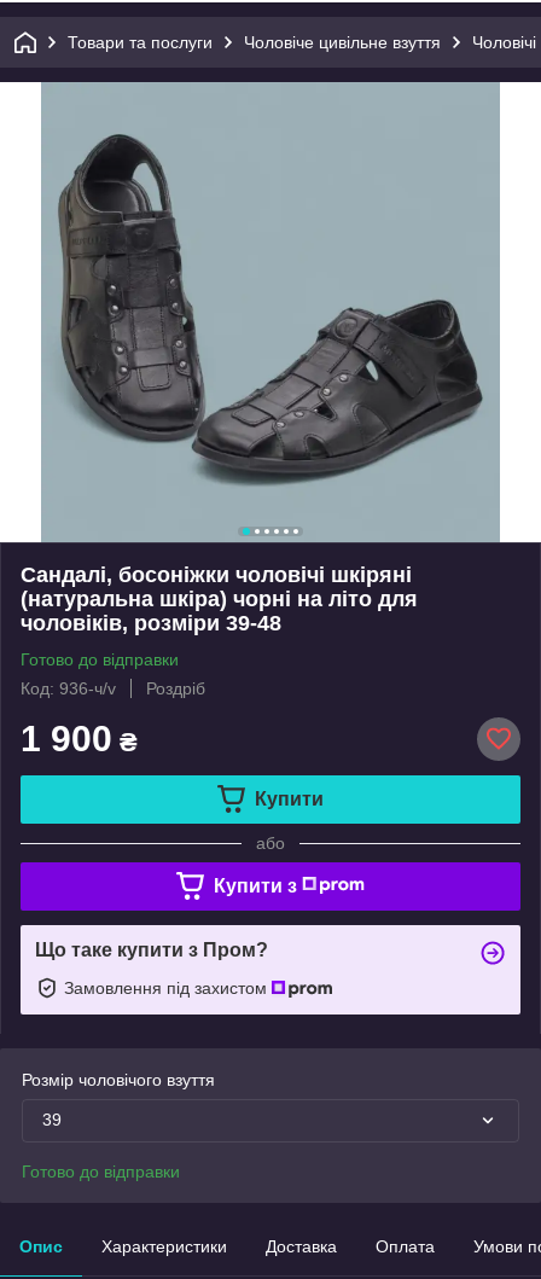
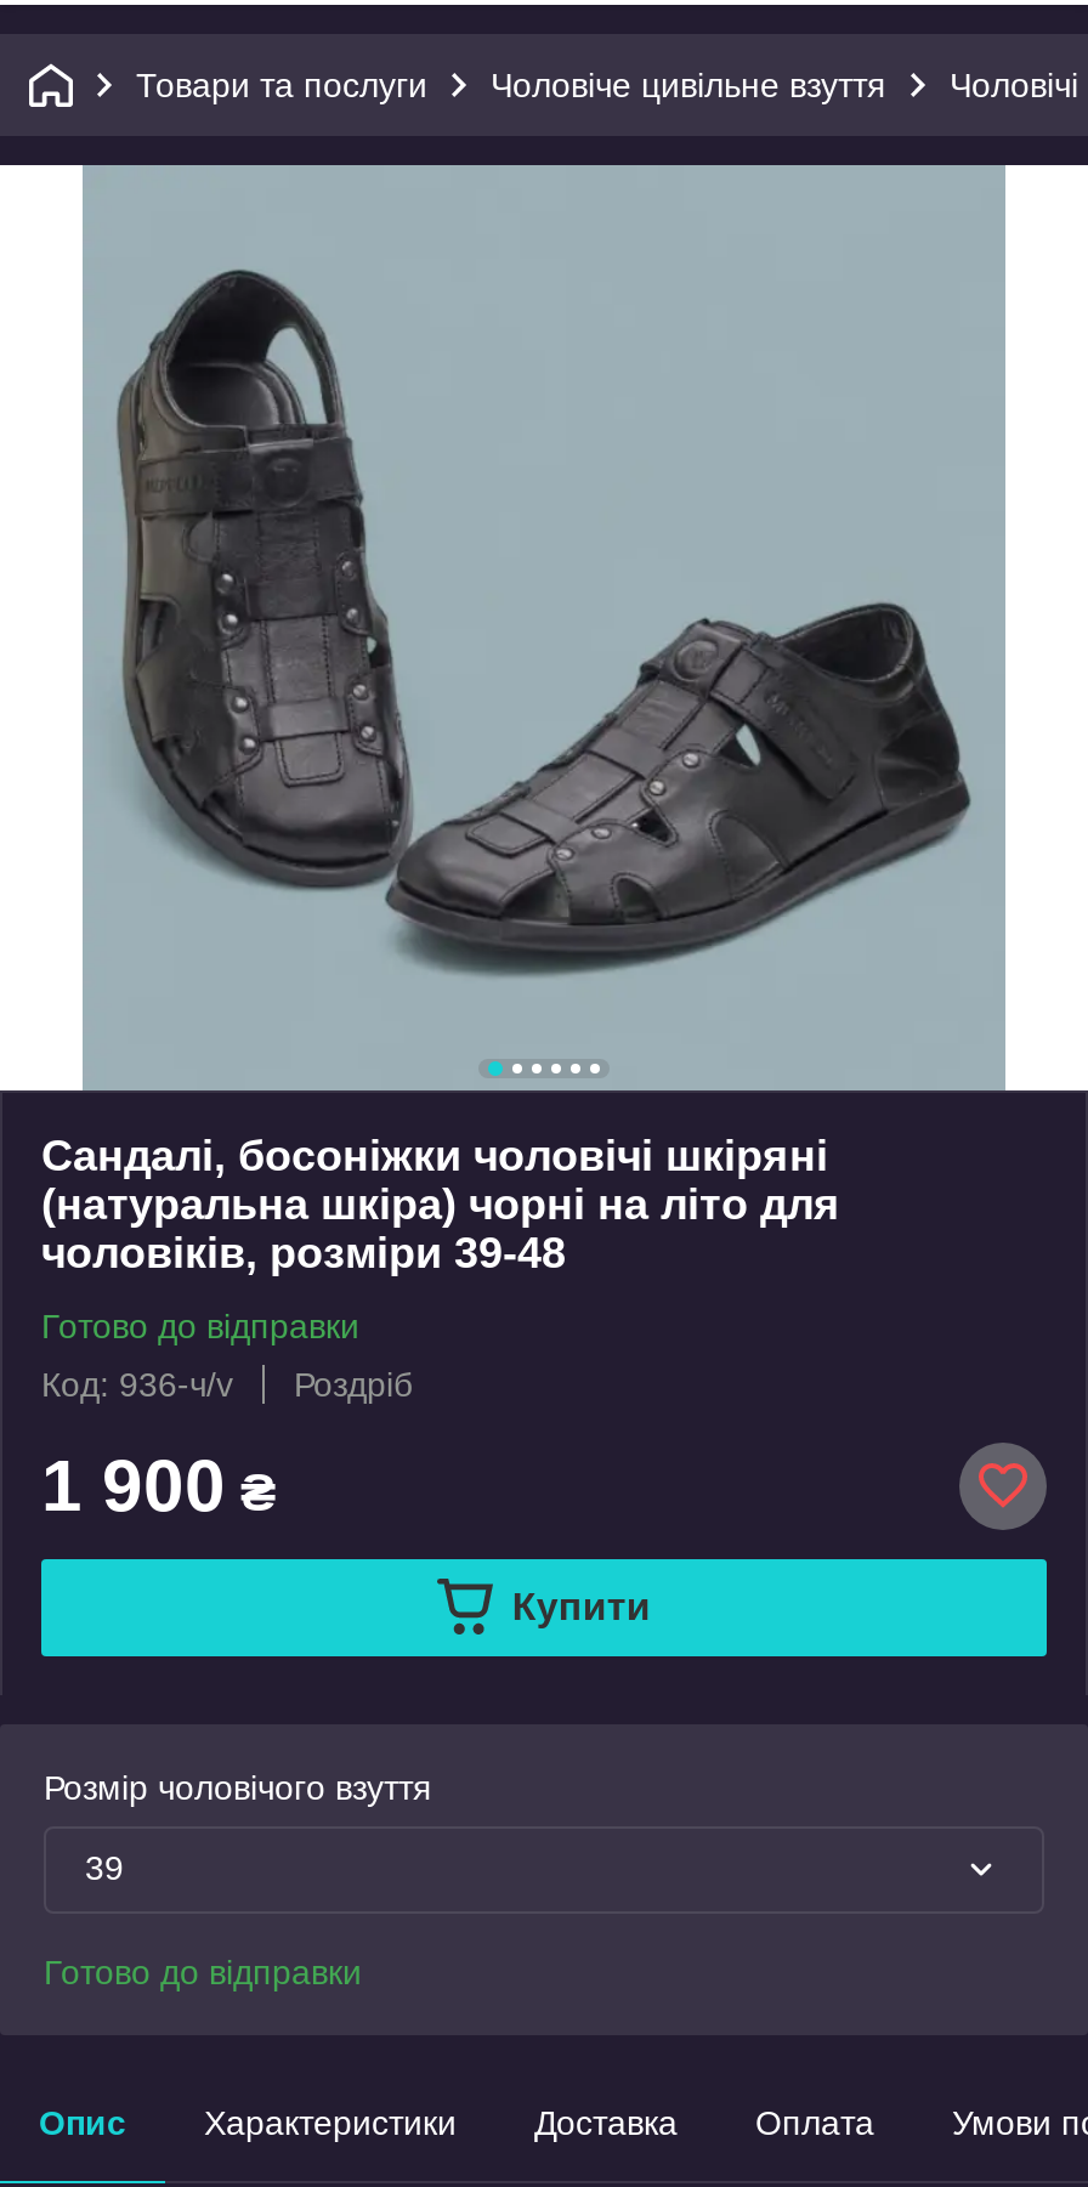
- [image]
- або
- Купити з
- Що таке купити з Пром?
- Замовлення під захистом
